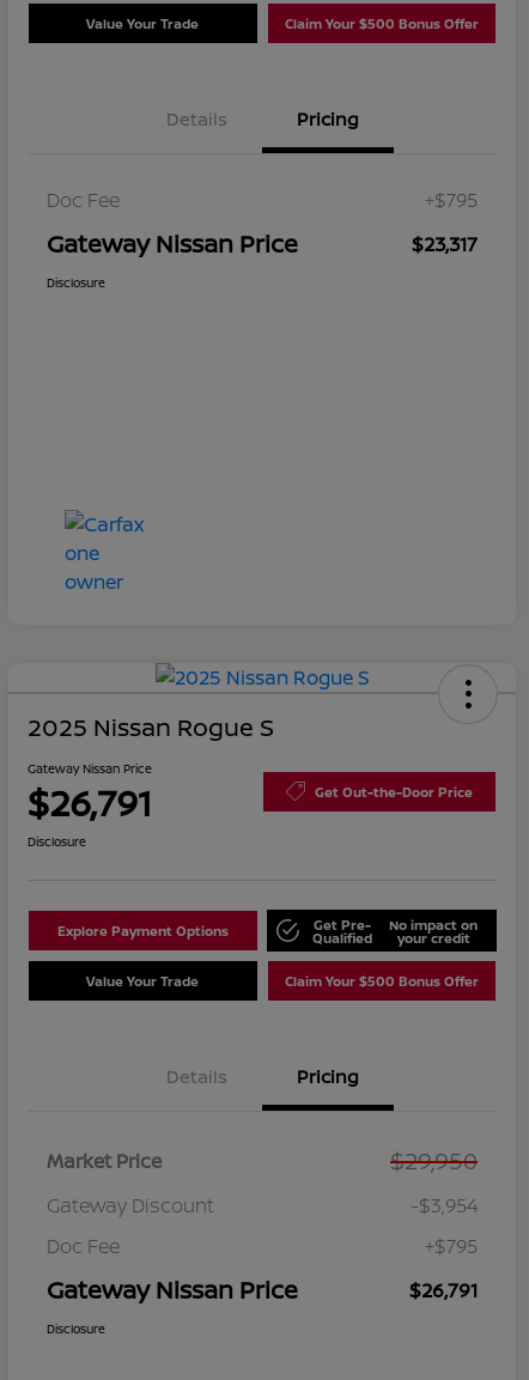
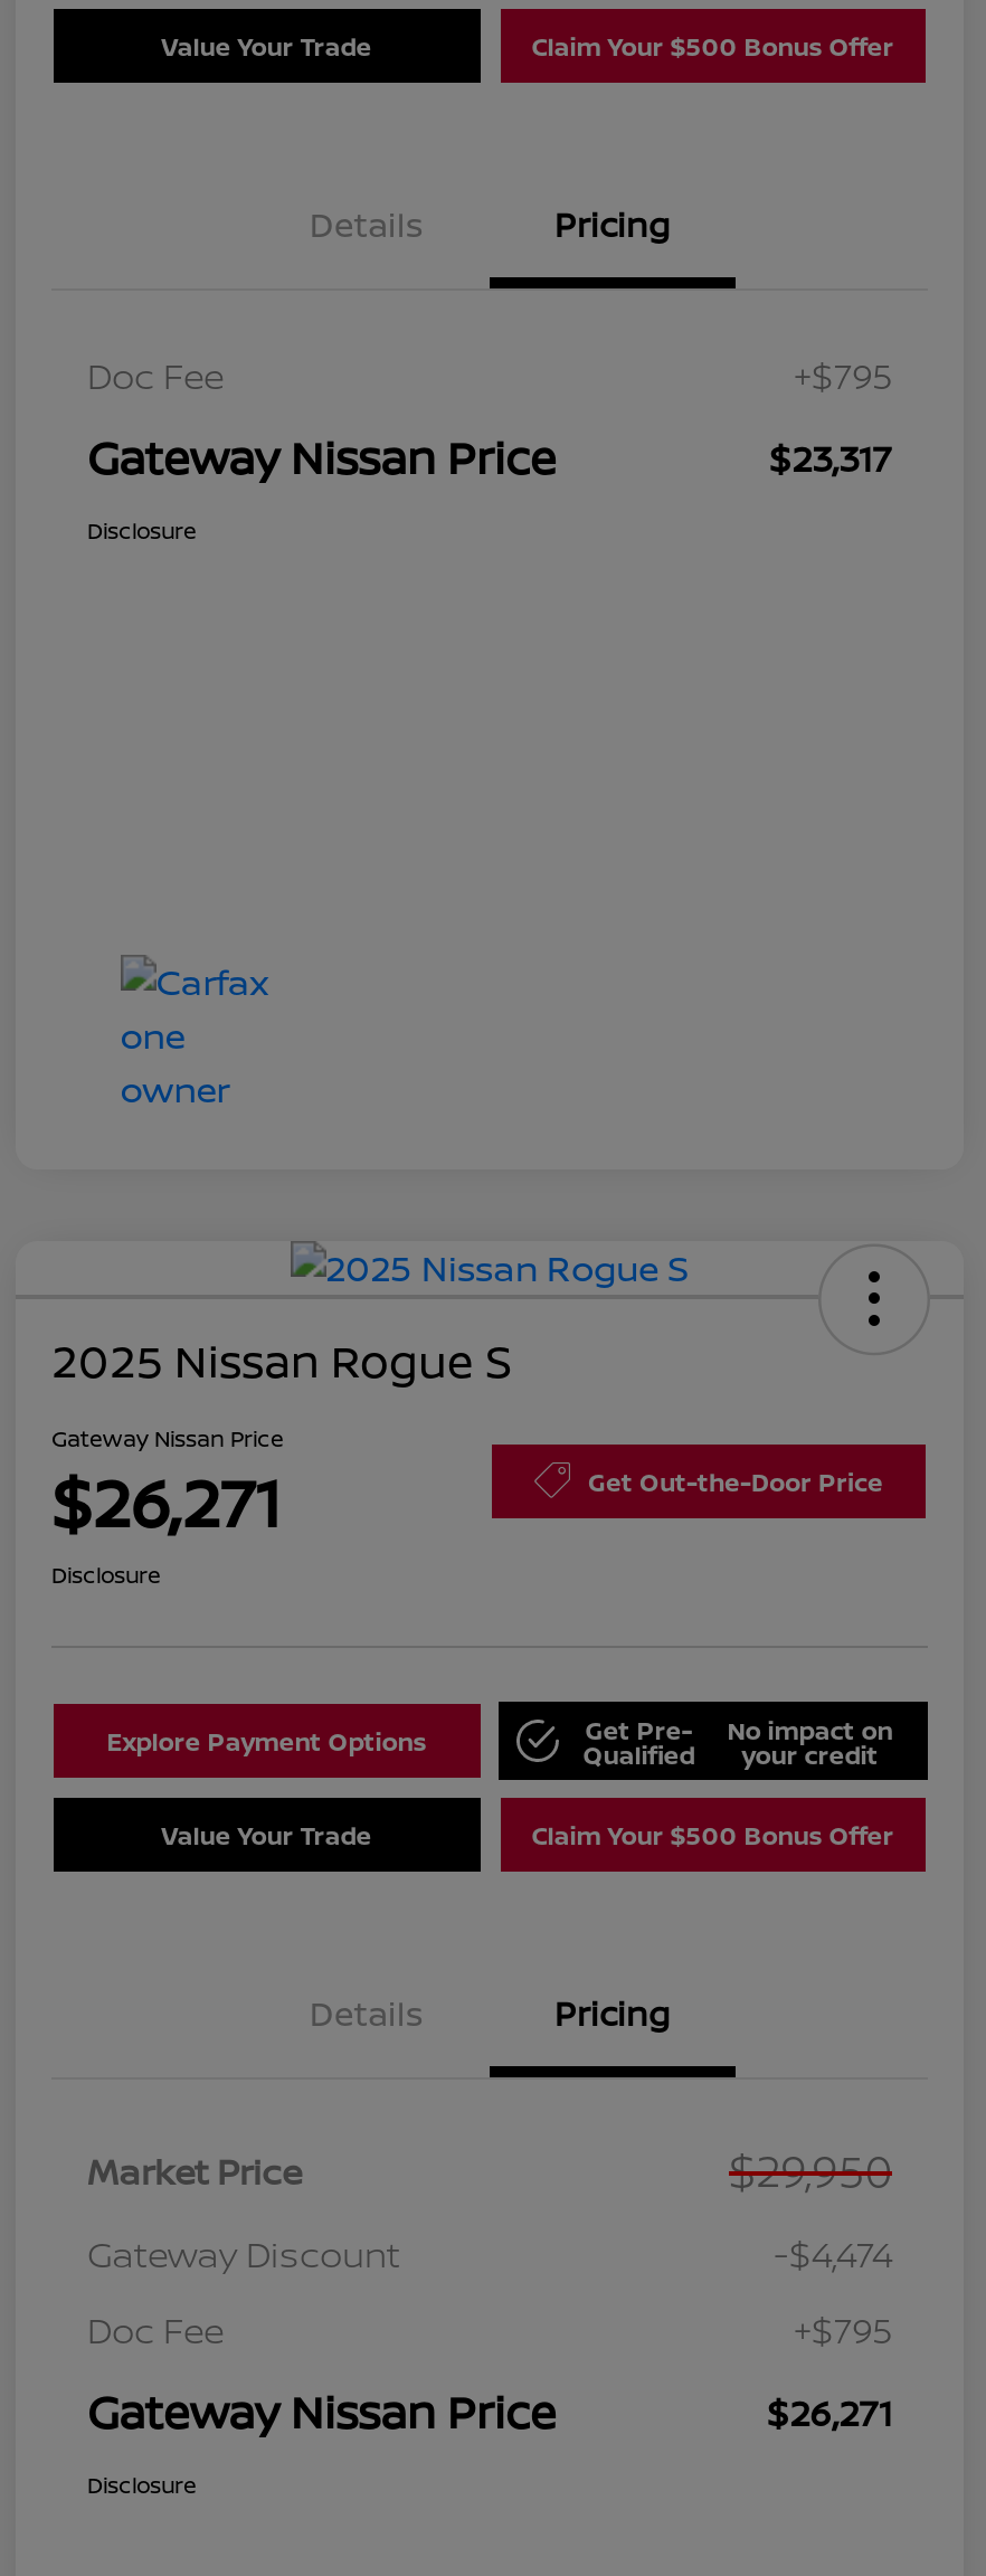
- $26,791
+ $26,271

- -$3,954
+ -$4,474

- $26,791
+ $26,271
